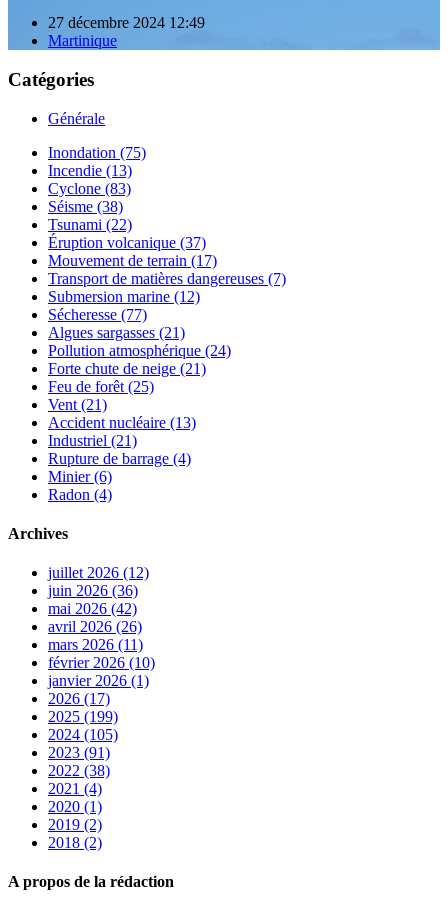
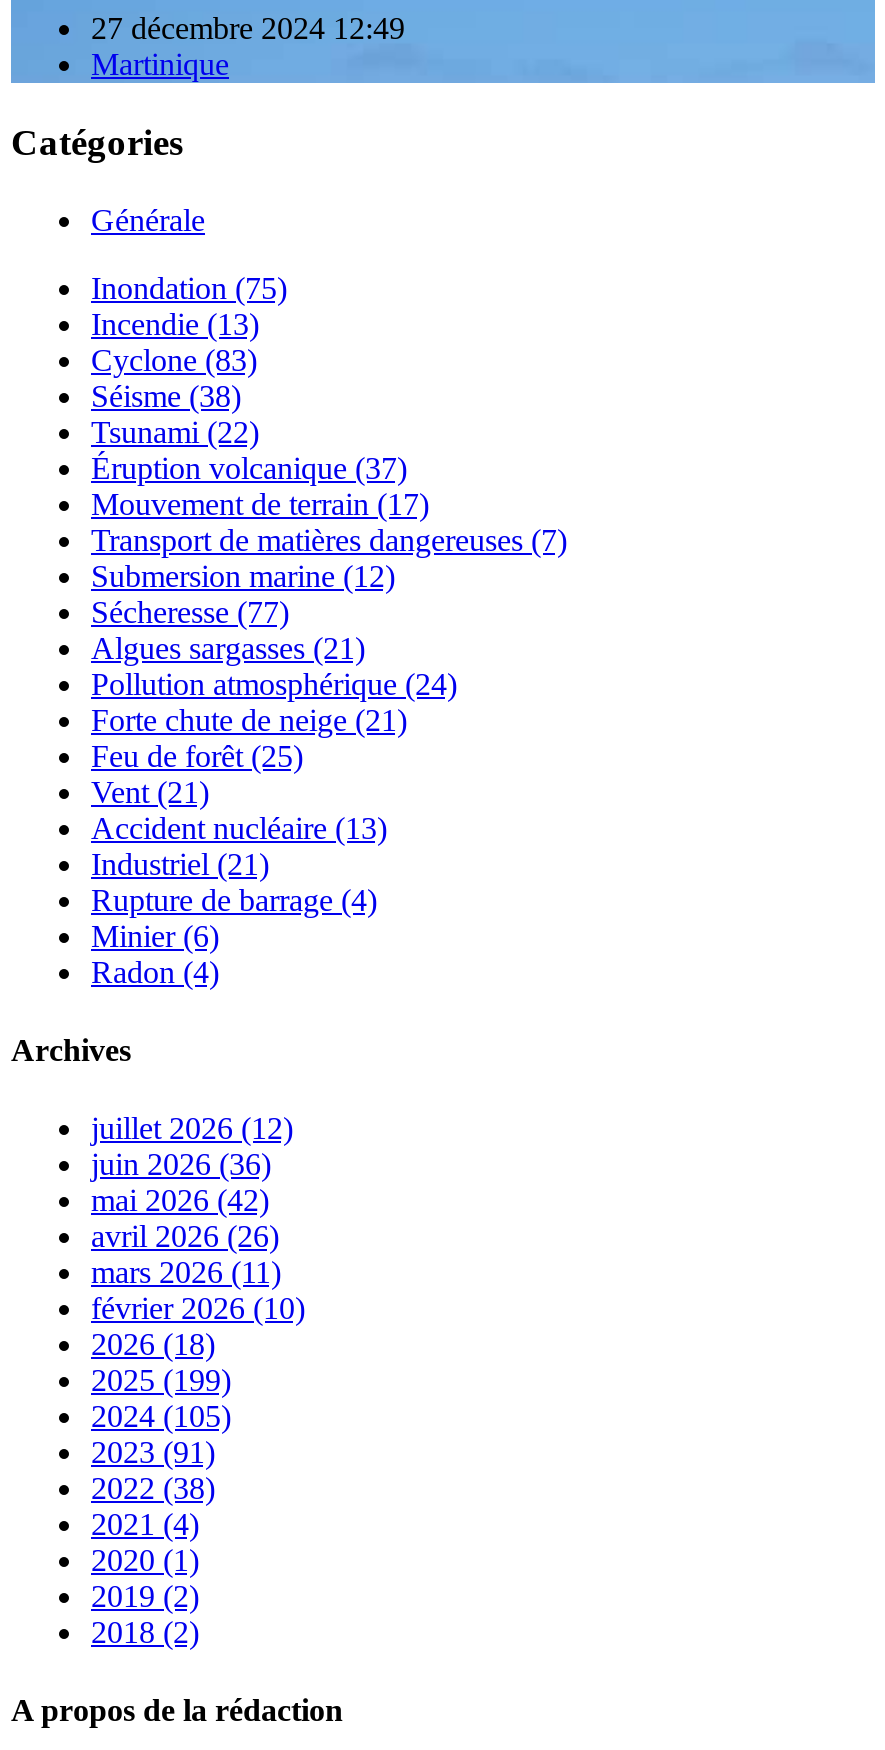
- janvier 2026 (1)
- 2026 (17)
+ 2026 (18)
